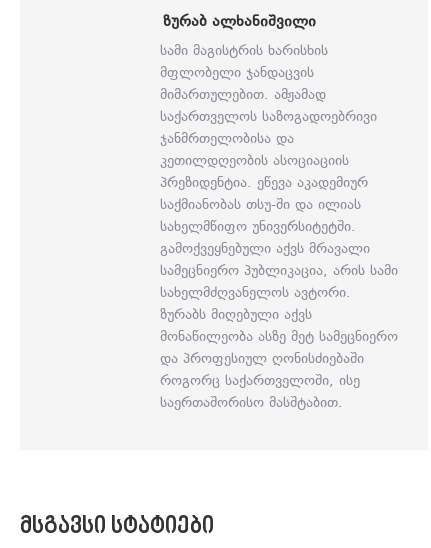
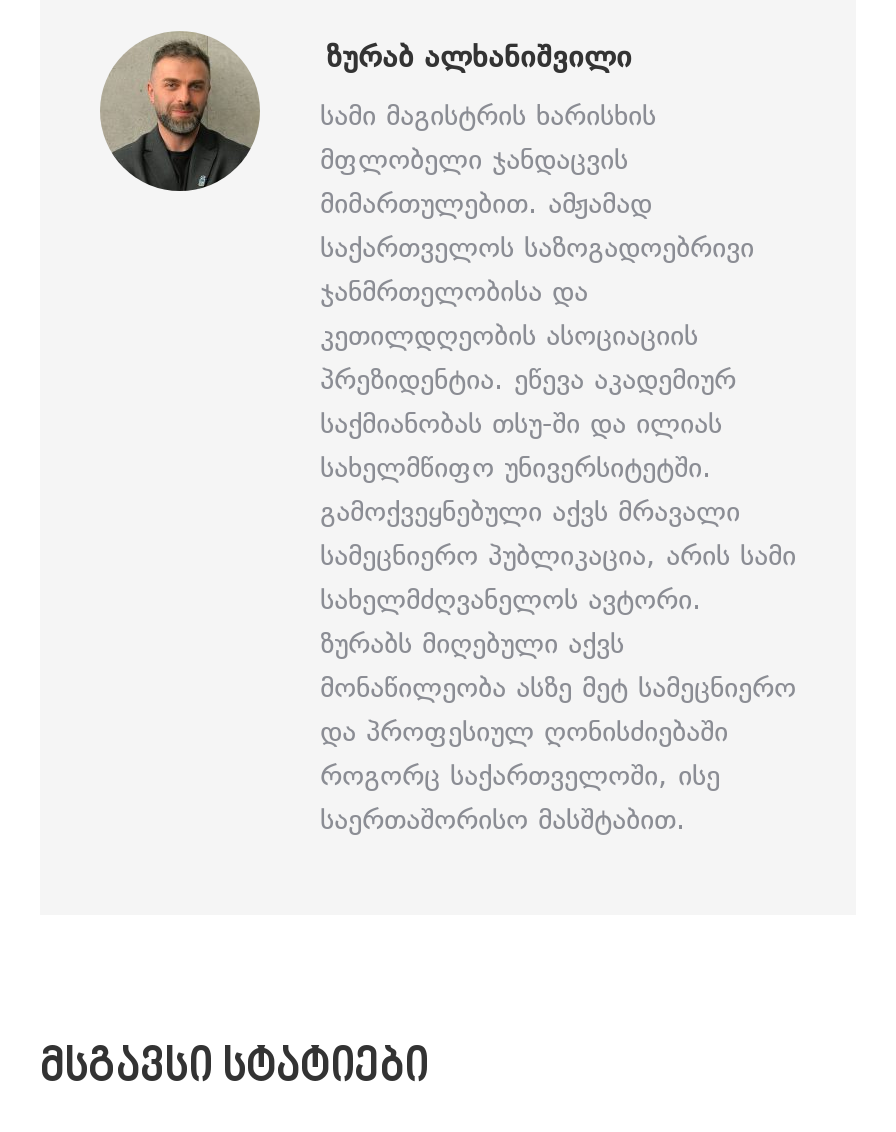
+ [image]
